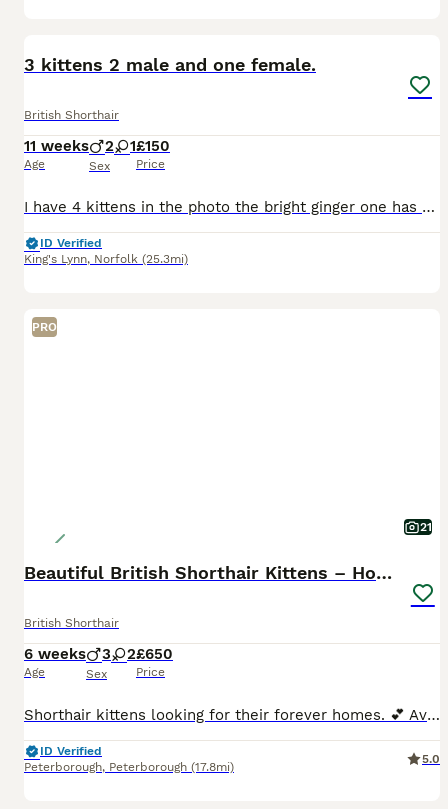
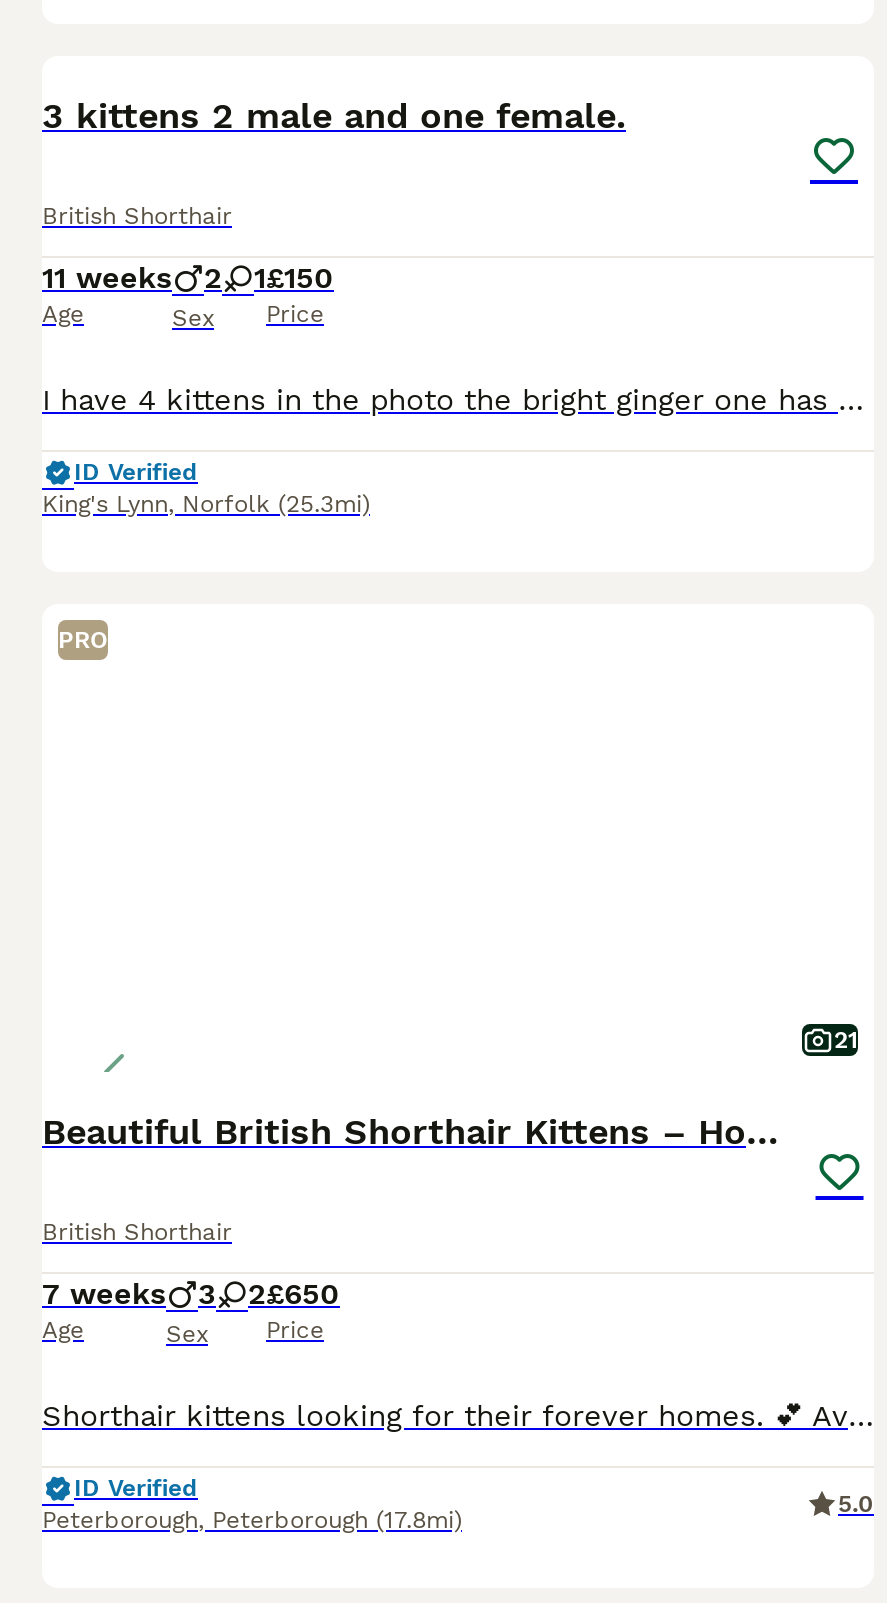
- 6 weeks 3 2 £650
+ 7 weeks 3 2 £650
